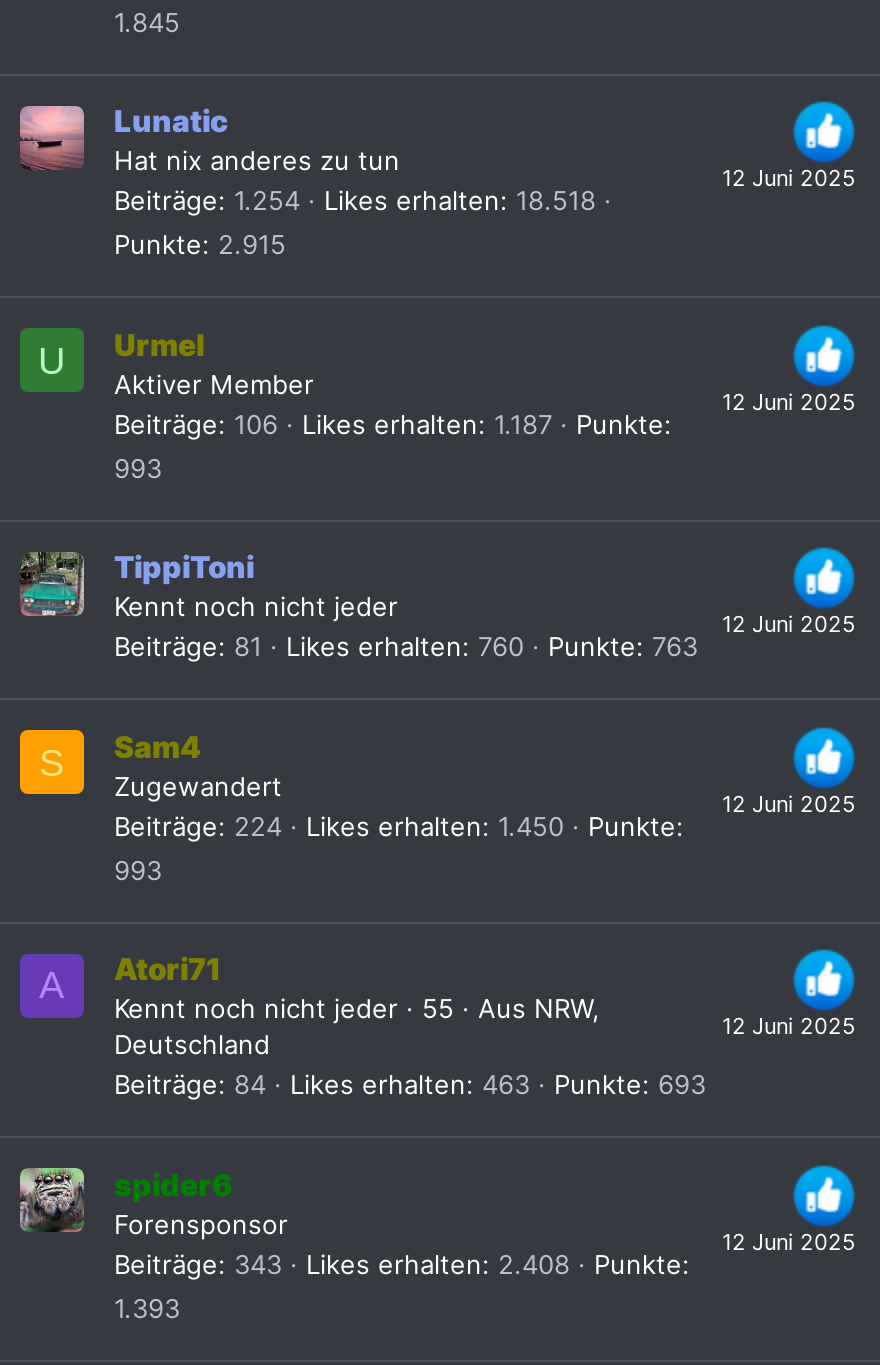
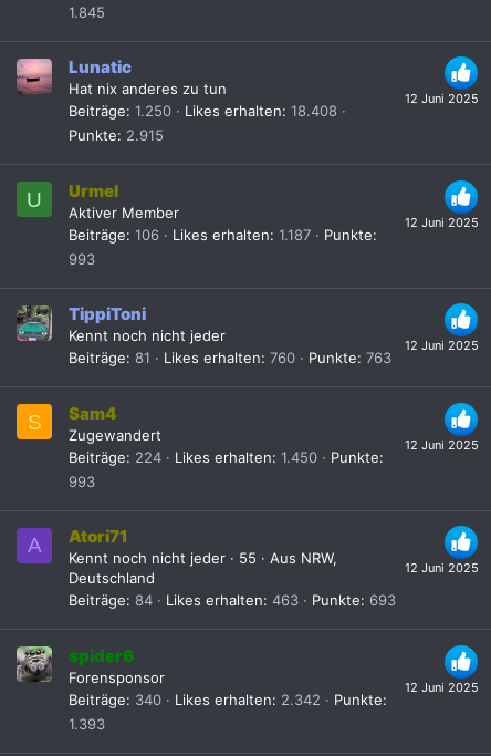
- Beiträge 1.254
+ Beiträge 1.250

- Likes erhalten 18.518
+ Likes erhalten 18.408

- Beiträge 343
+ Beiträge 340

- Likes erhalten 2.408
+ Likes erhalten 2.342
